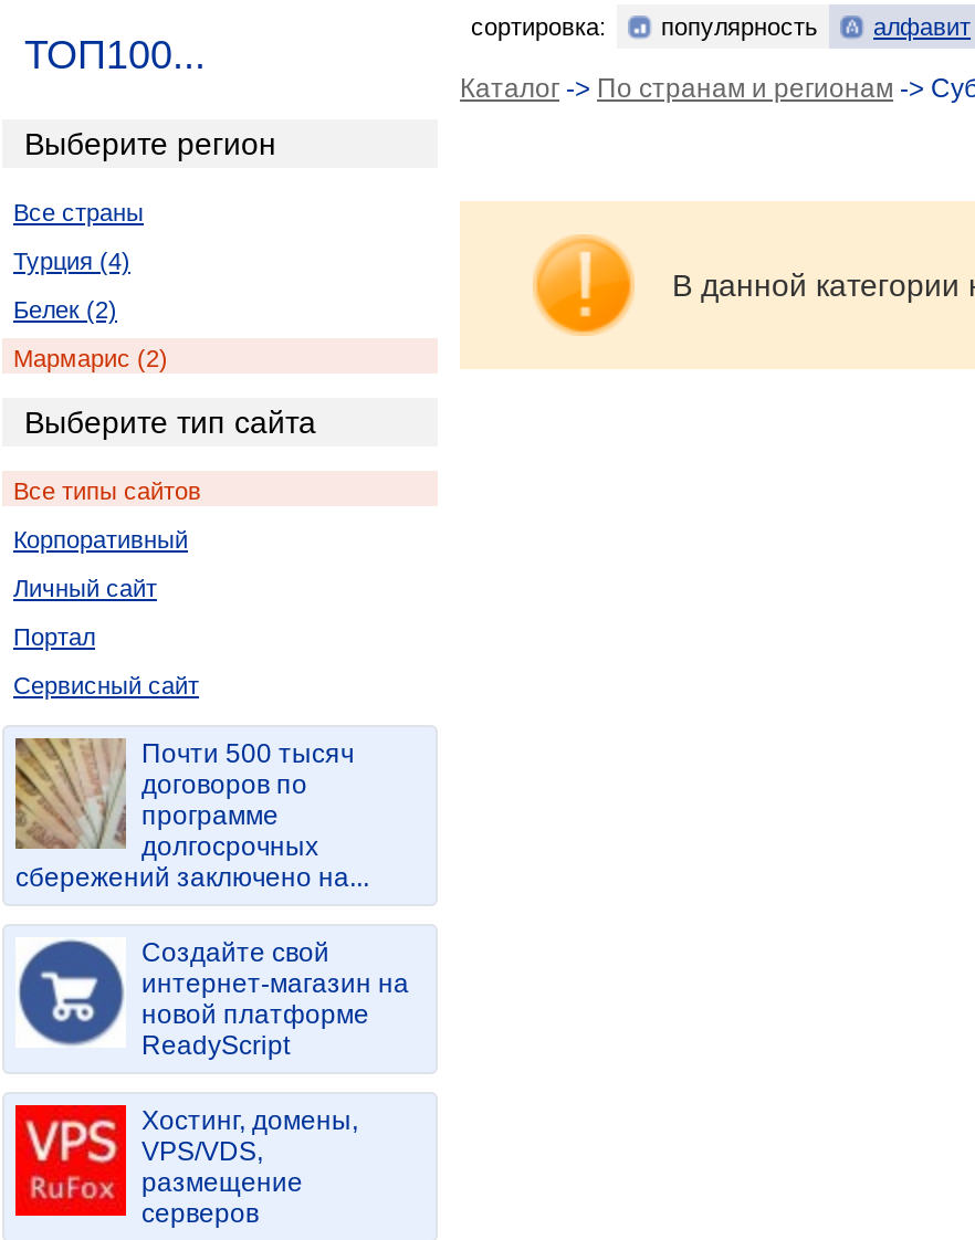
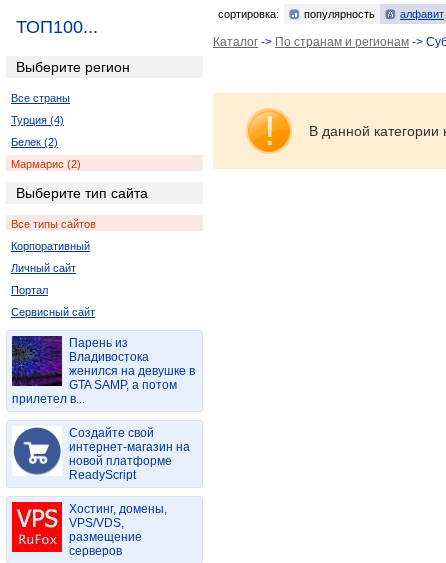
- [image]
- Почти 500 тысяч
- договоров по
- программе
- долгосрочных
- сбережений заключено на...
+ [image]
+ Парень из
+ Владивостока
+ женился на девушке в
+ GTA SAMP, а потом
+ прилетел в...
